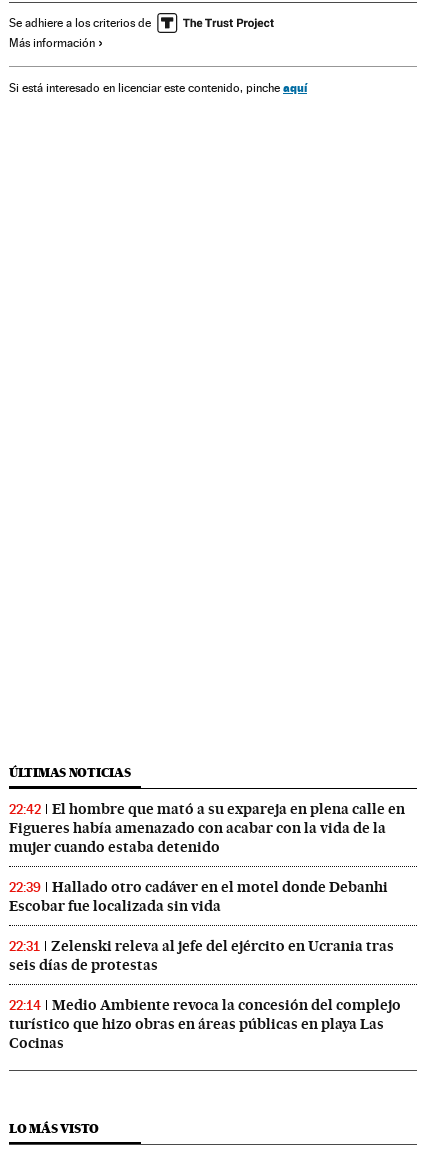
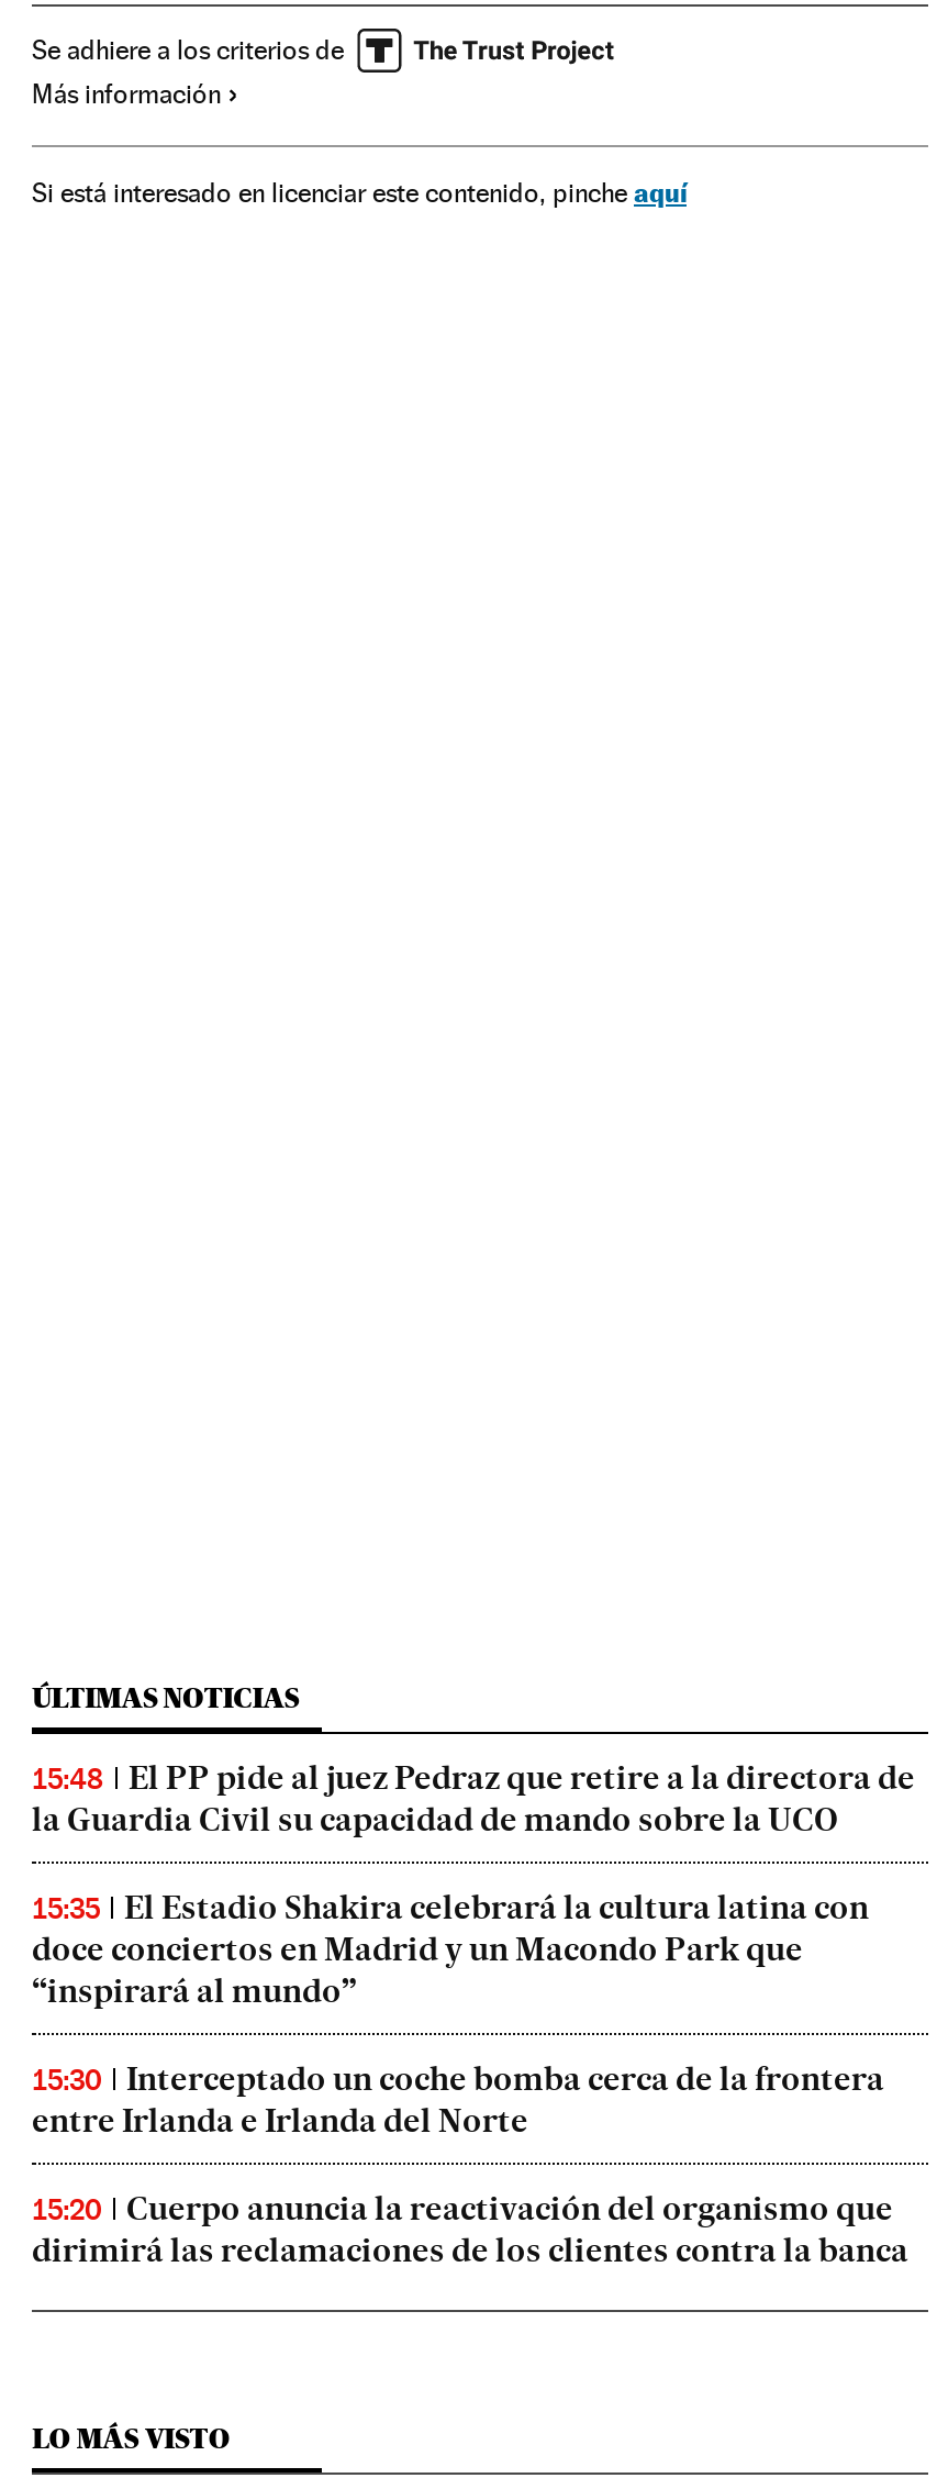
- 22:42
- El hombre que mató a su expareja en plena calle en
- Figueres había amenazado con acabar con la vida de la
- mujer cuando estaba detenido
+ 15:48
+ El PP pide al juez Pedraz que retire a la directora de
+ la Guardia Civil su capacidad de mando sobre la UCO

- 22:39
- Hallado otro cadáver en el motel donde Debanhi
- Escobar fue localizada sin vida
+ 15:35
+ El Estadio Shakira celebrará la cultura latina con
+ doce conciertos en Madrid y un Macondo Park que
+ “inspirará al mundo”

- 22:31
- Zelenski releva al jefe del ejército en Ucrania tras
- seis días de protestas
+ 15:30
+ Interceptado un coche bomba cerca de la frontera
+ entre Irlanda e Irlanda del Norte

- 22:14
- Medio Ambiente revoca la concesión del complejo
- turístico que hizo obras en áreas públicas en playa Las
- Cocinas
+ 15:20
+ Cuerpo anuncia la reactivación del organismo que
+ dirimirá las reclamaciones de los clientes contra la banca
